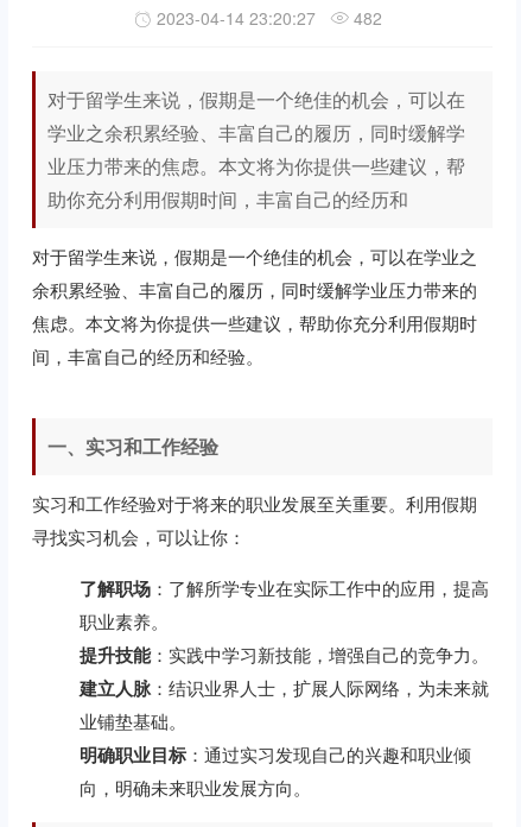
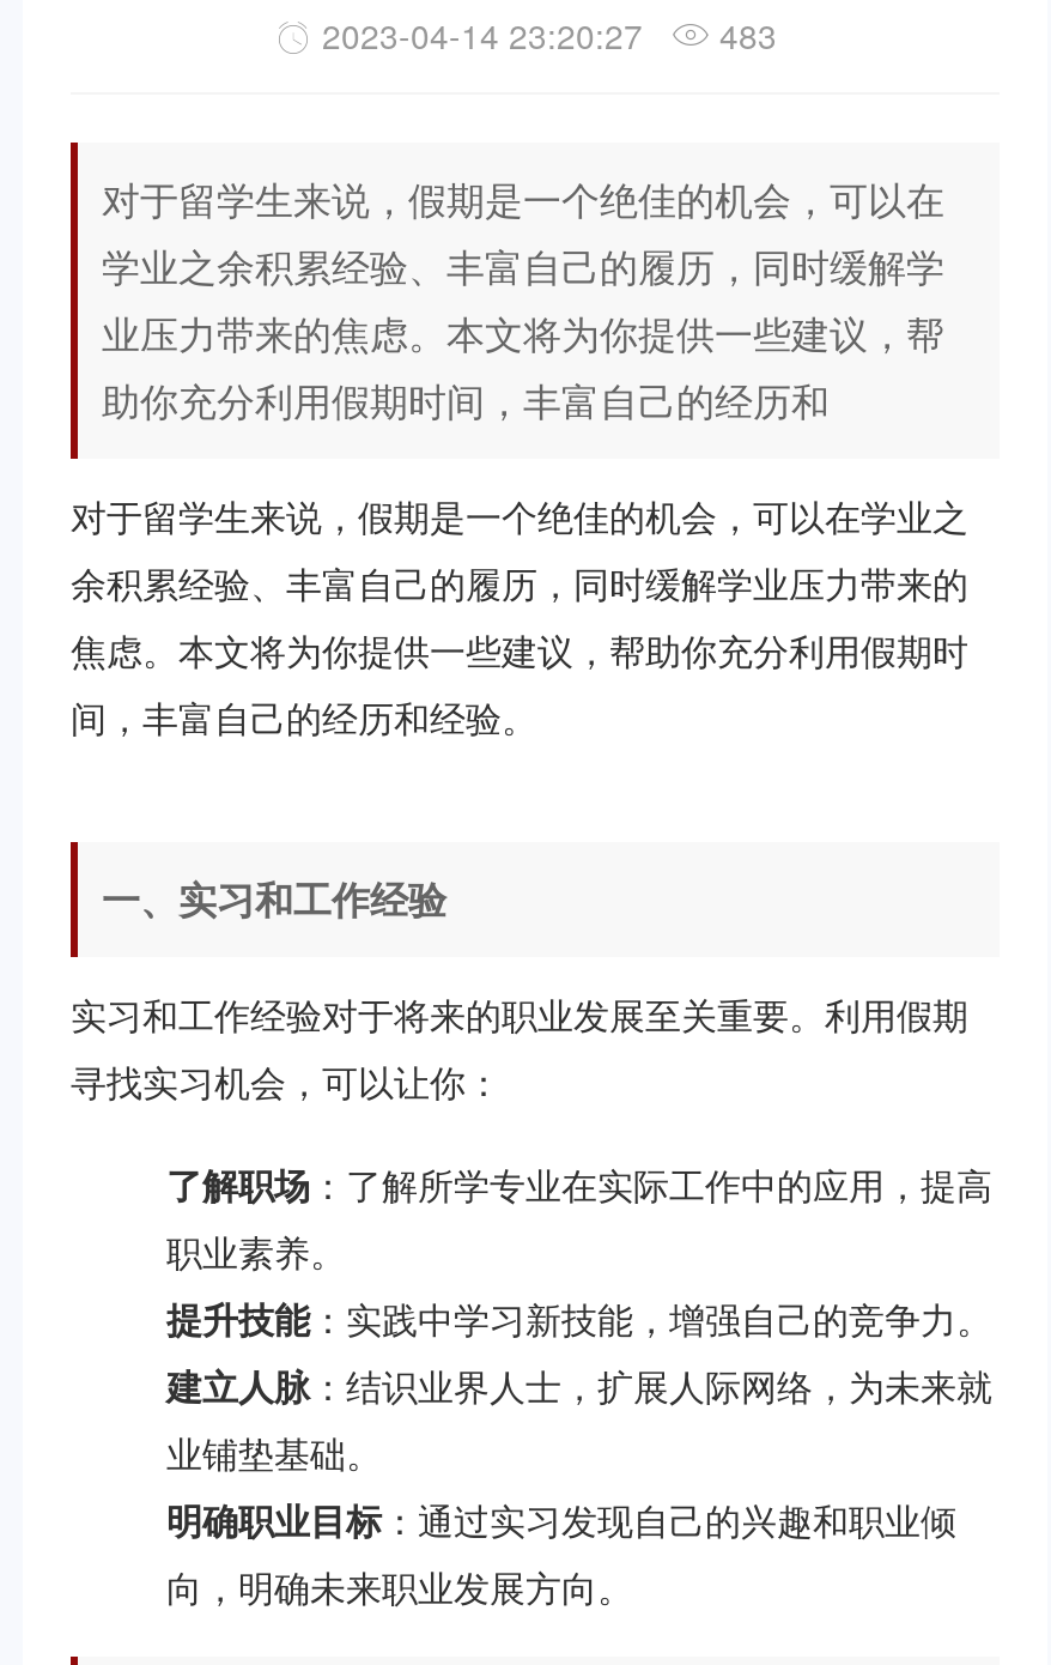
- 2023-04-14 23:20:27 482
+ 2023-04-14 23:20:27 483
